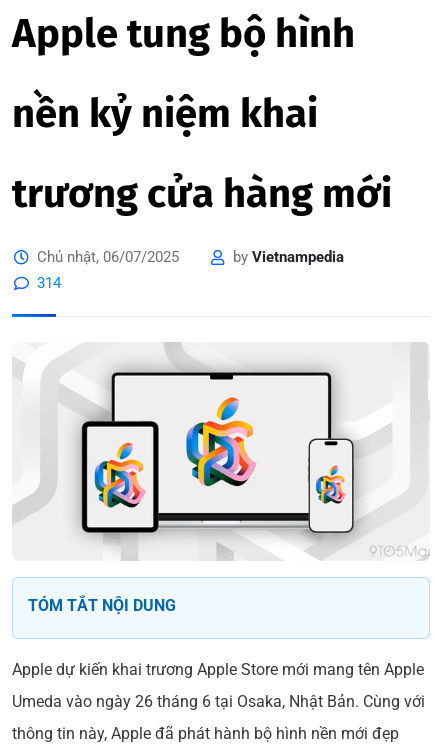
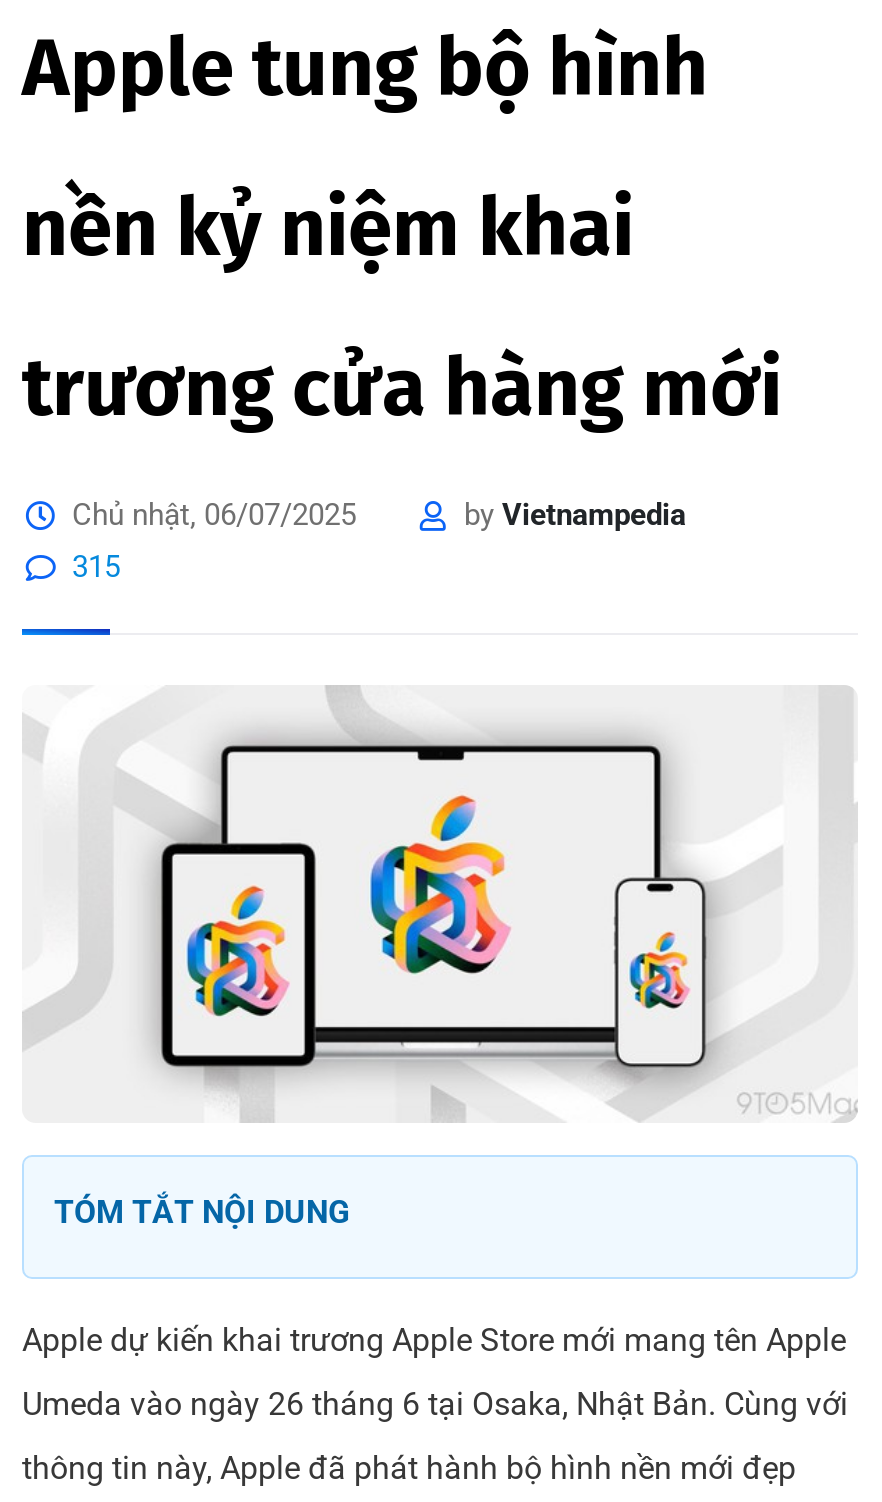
- 314
+ 315
